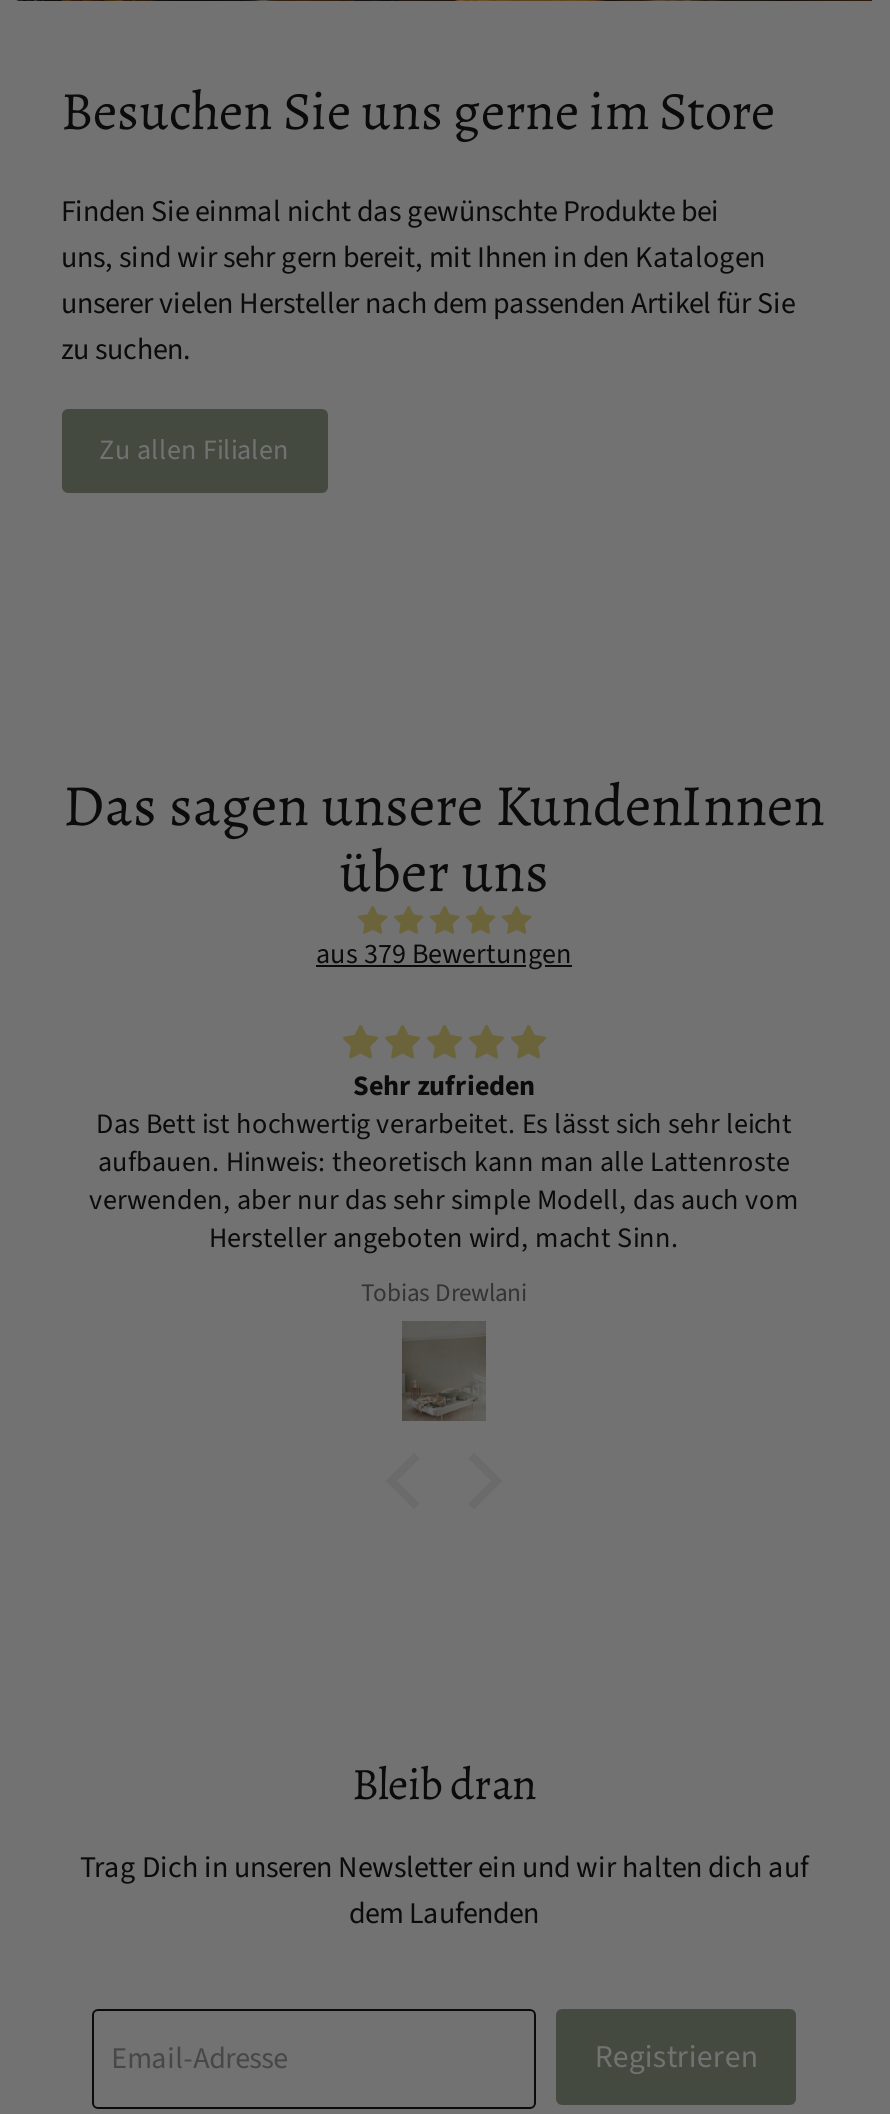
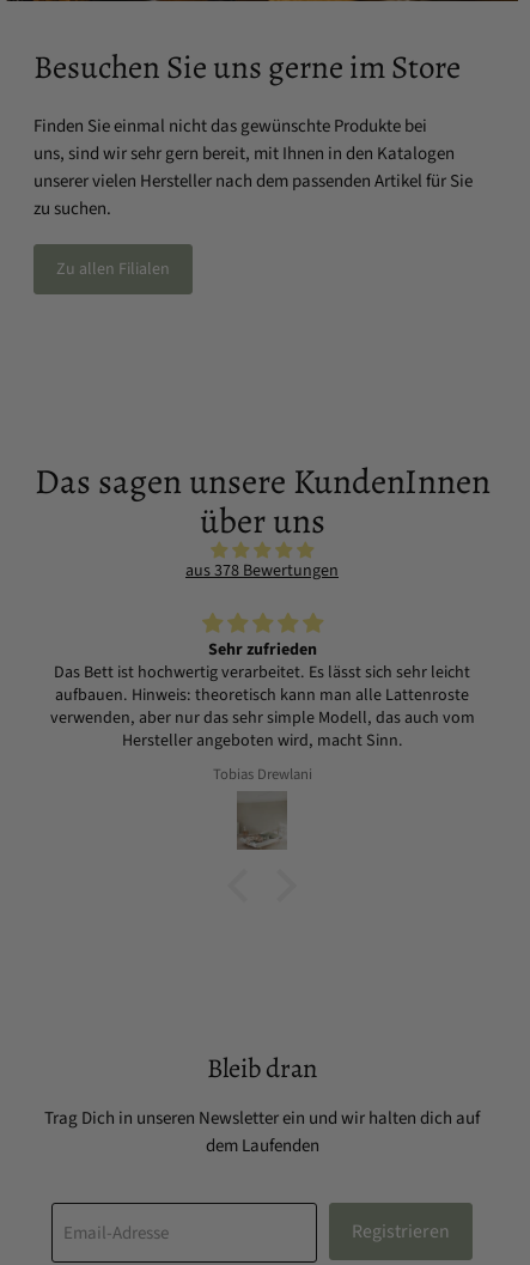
- aus 379 Bewertungen
+ aus 378 Bewertungen
